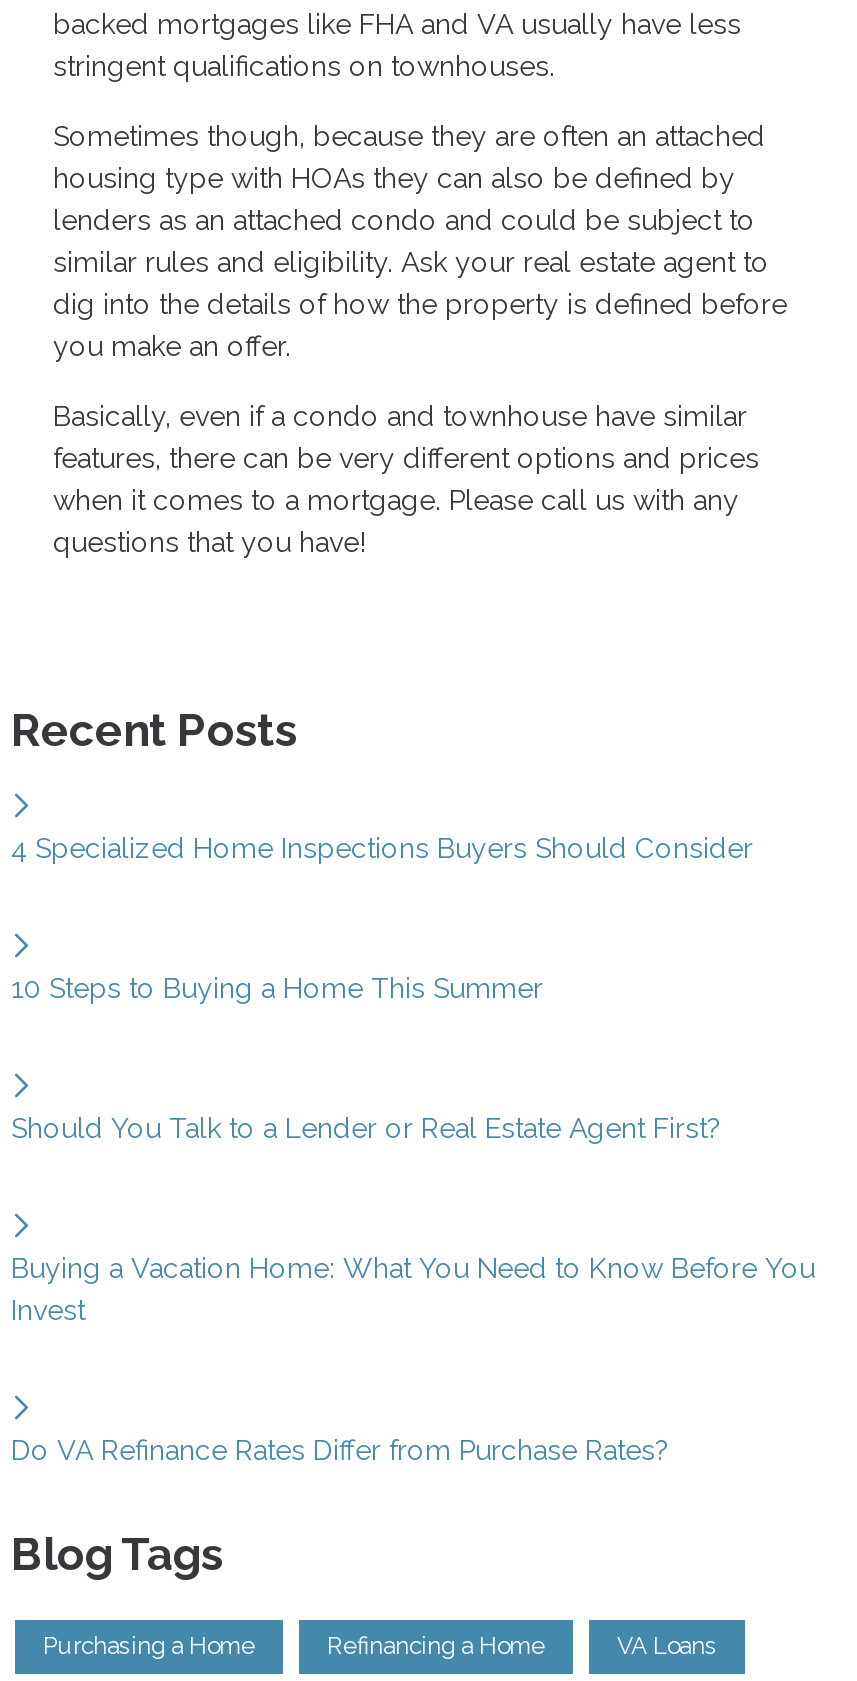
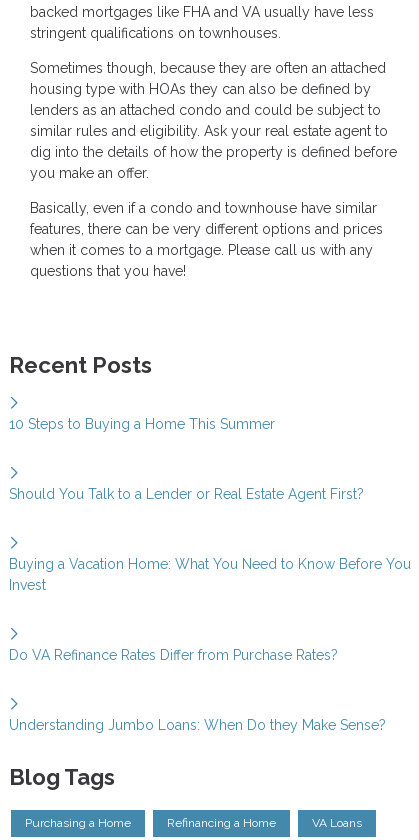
- 4 Specialized Home Inspections Buyers Should Consider

moved up: 10 Steps to Buying a Home This Summer | Should You Talk to a Lender or Real Estate Agent First? | Buying a Vacation Home: What You Need to Know Before You | Invest | Do VA Refinance Rates Differ from Purchase Rates?

+ Understanding Jumbo Loans: When Do they Make Sense?
